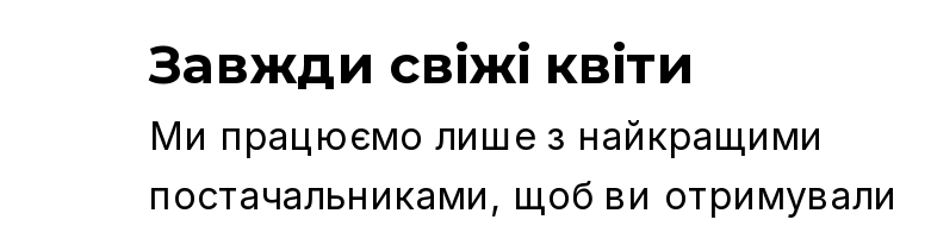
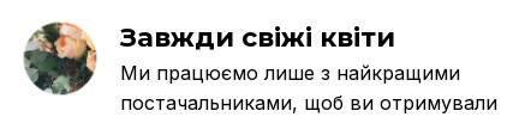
+ [image]
